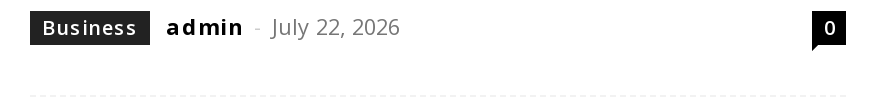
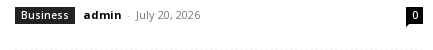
- Business admin - July 22, 2026
+ Business admin - July 20, 2026
